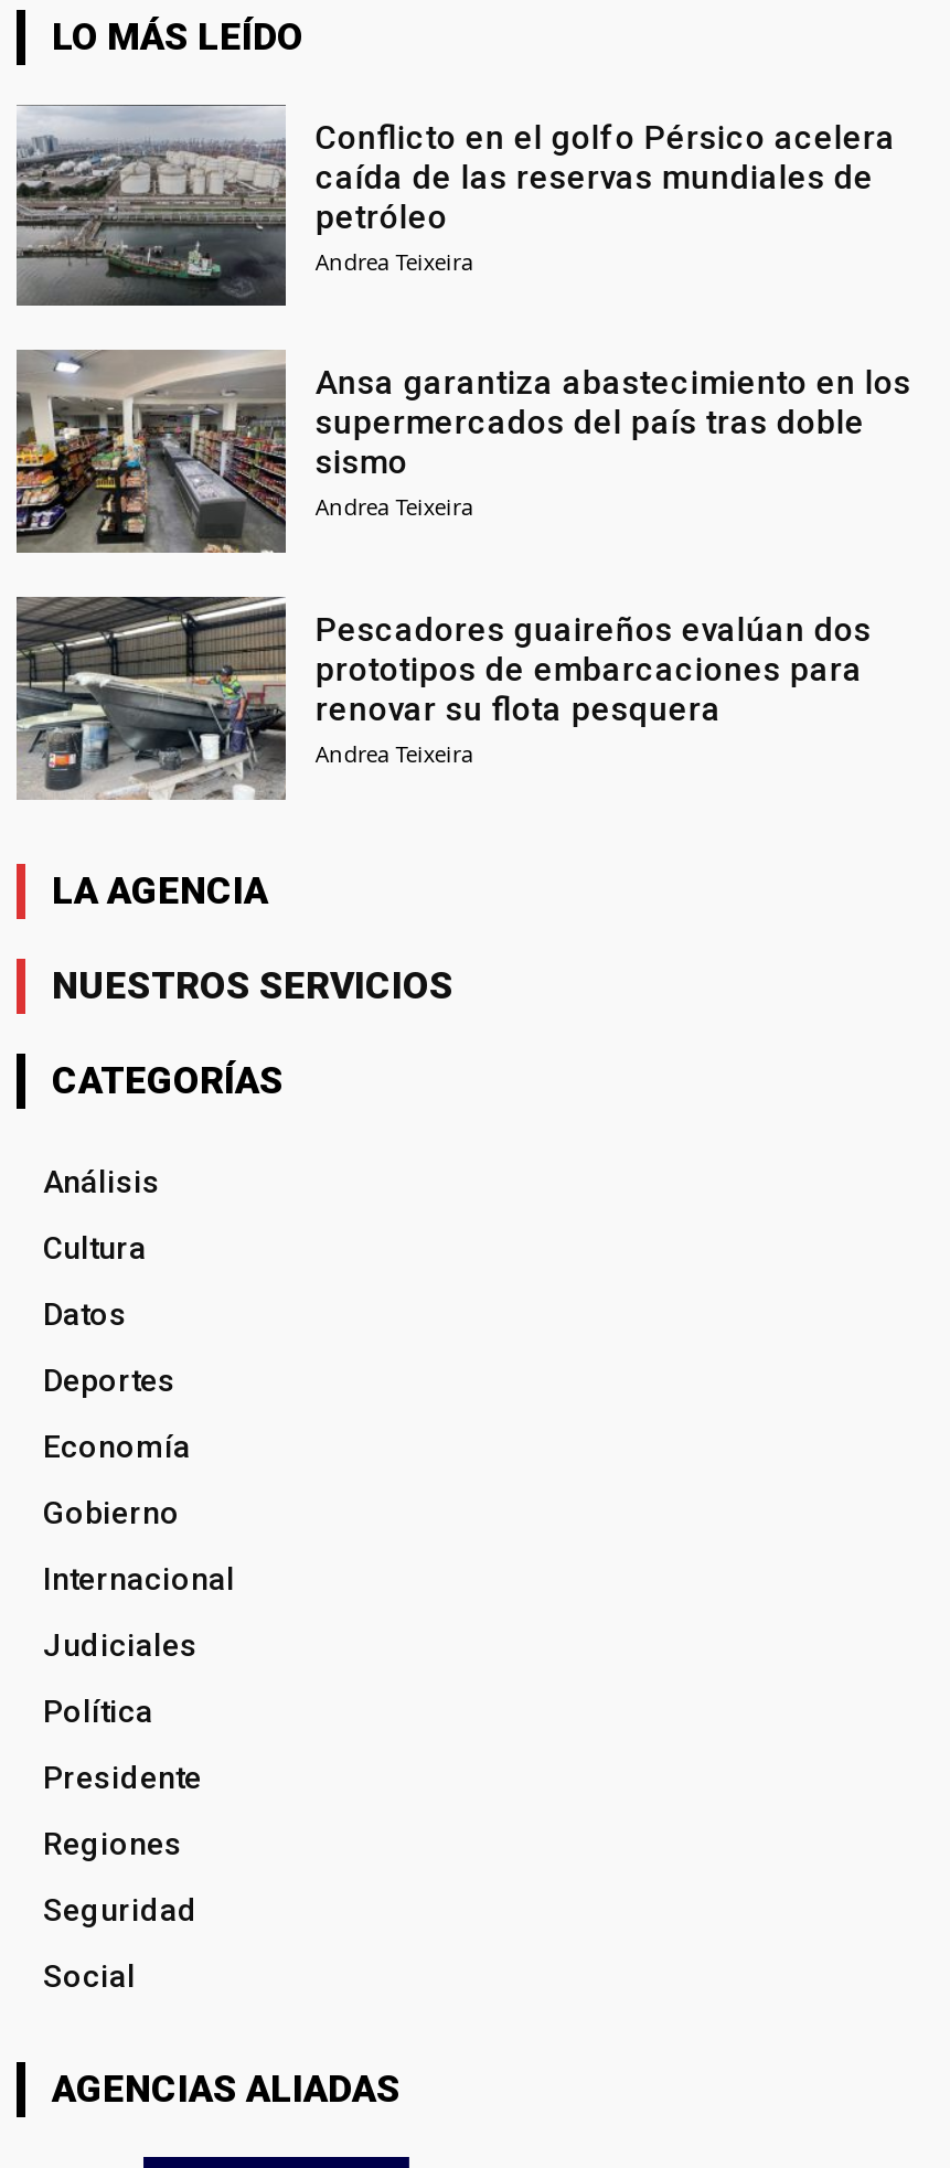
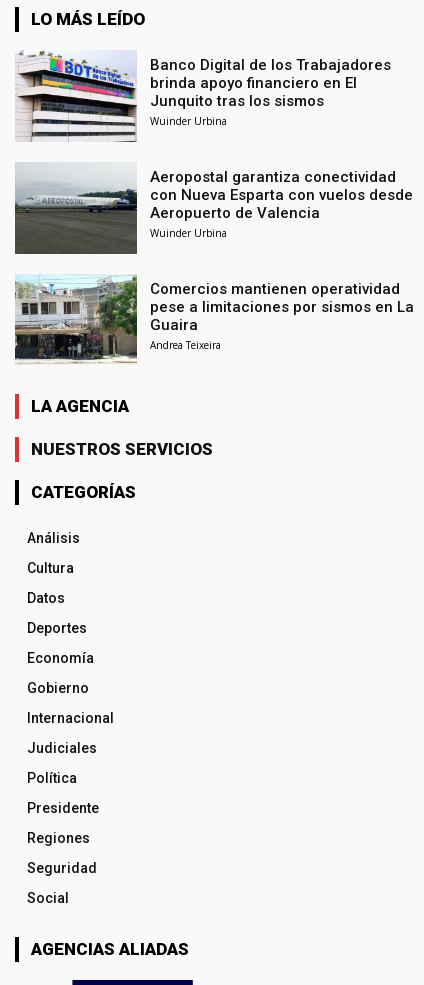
- [image]
- Conflicto en el golfo Pérsico acelera
- caída de las reservas mundiales de
- petróleo
- Andrea Teixeira
+ [image]
+ Banco Digital de los Trabajadores
+ brinda apoyo financiero en El
+ Junquito tras los sismos
+ Wuinder Urbina

- [image]
- Ansa garantiza abastecimiento en los
- supermercados del país tras doble
- sismo
- Andrea Teixeira
+ [image]
+ Aeropostal garantiza conectividad
+ con Nueva Esparta con vuelos desde
+ Aeropuerto de Valencia
+ Wuinder Urbina

- [image]
- Pescadores guaireños evalúan dos
- prototipos de embarcaciones para
- renovar su flota pesquera
+ [image]
+ Comercios mantienen operatividad
+ pese a limitaciones por sismos en La
+ Guaira
